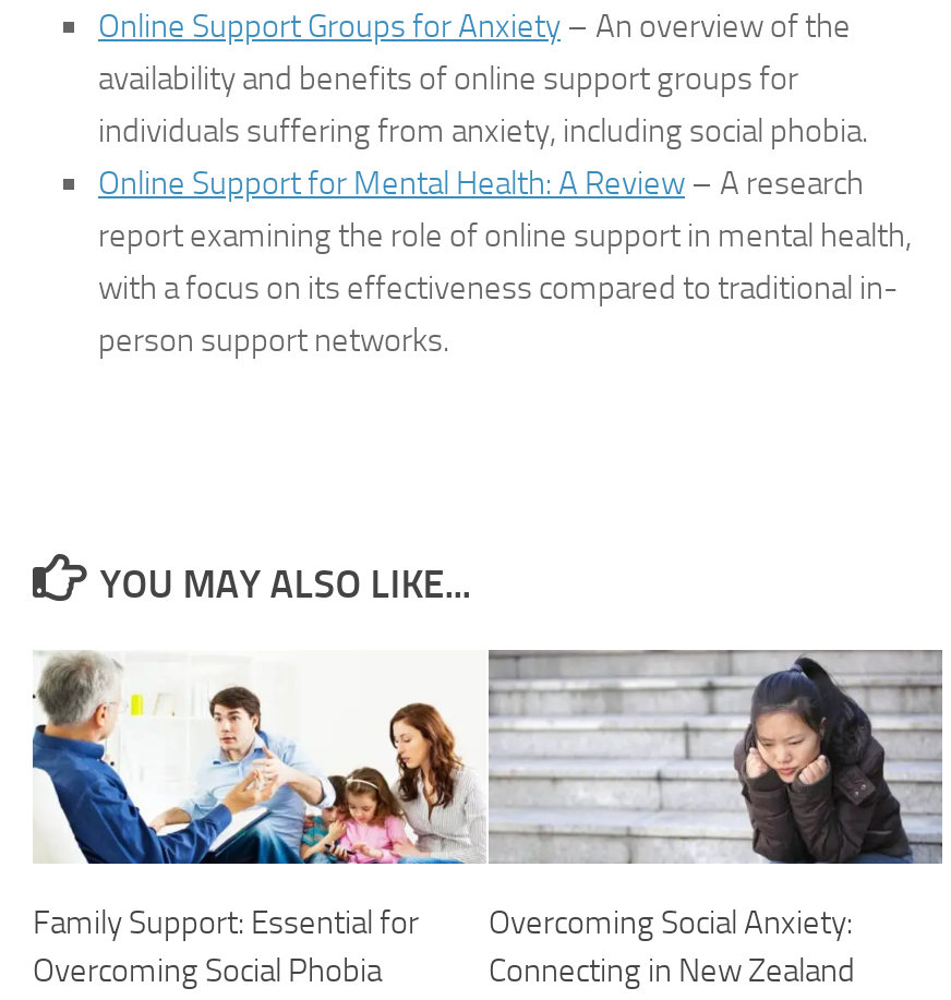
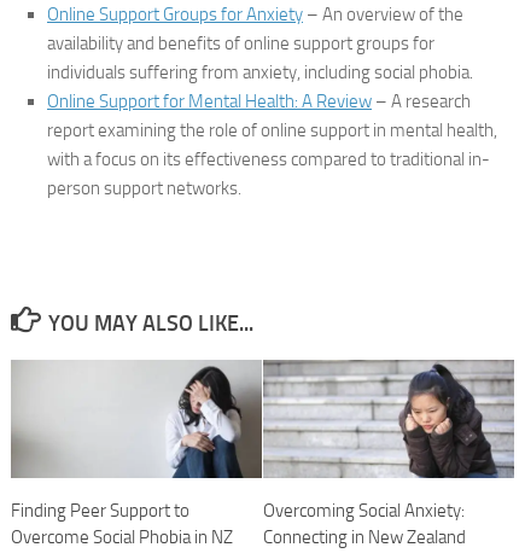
- [image]
- Family Support: Essential for
- Overcoming Social Phobia
+ [image]
+ Finding Peer Support to
+ Overcome Social Phobia in NZ
